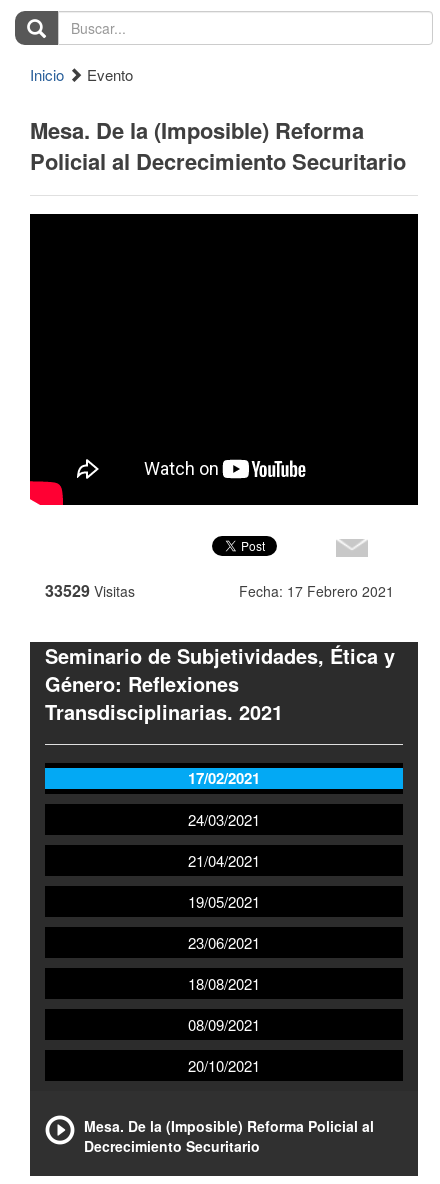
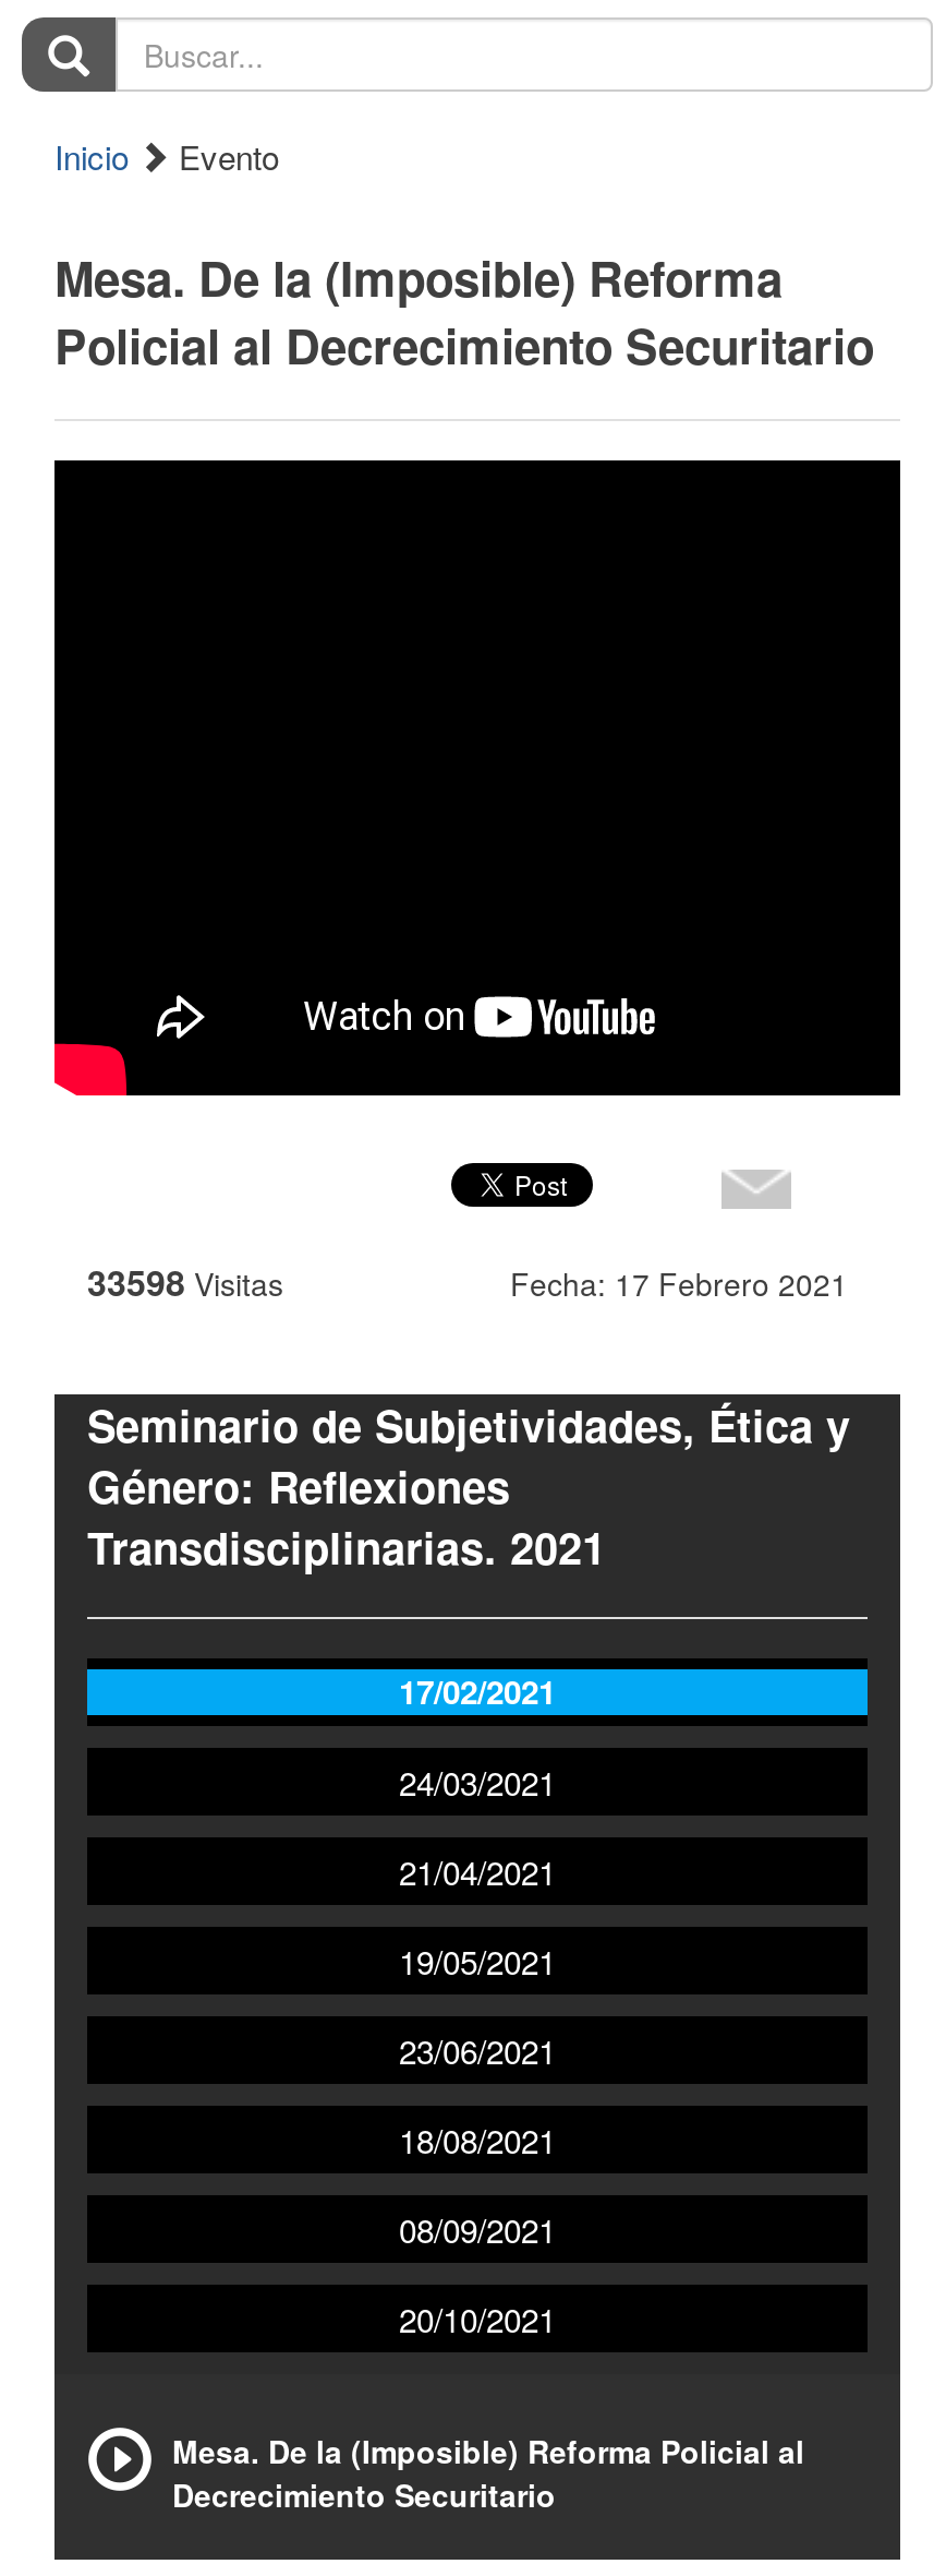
- 33529 Visitas
+ 33598 Visitas
